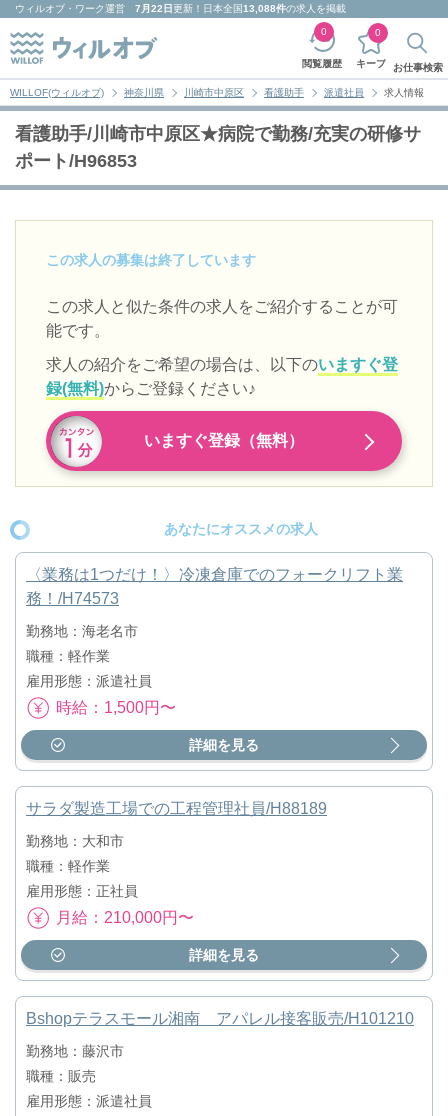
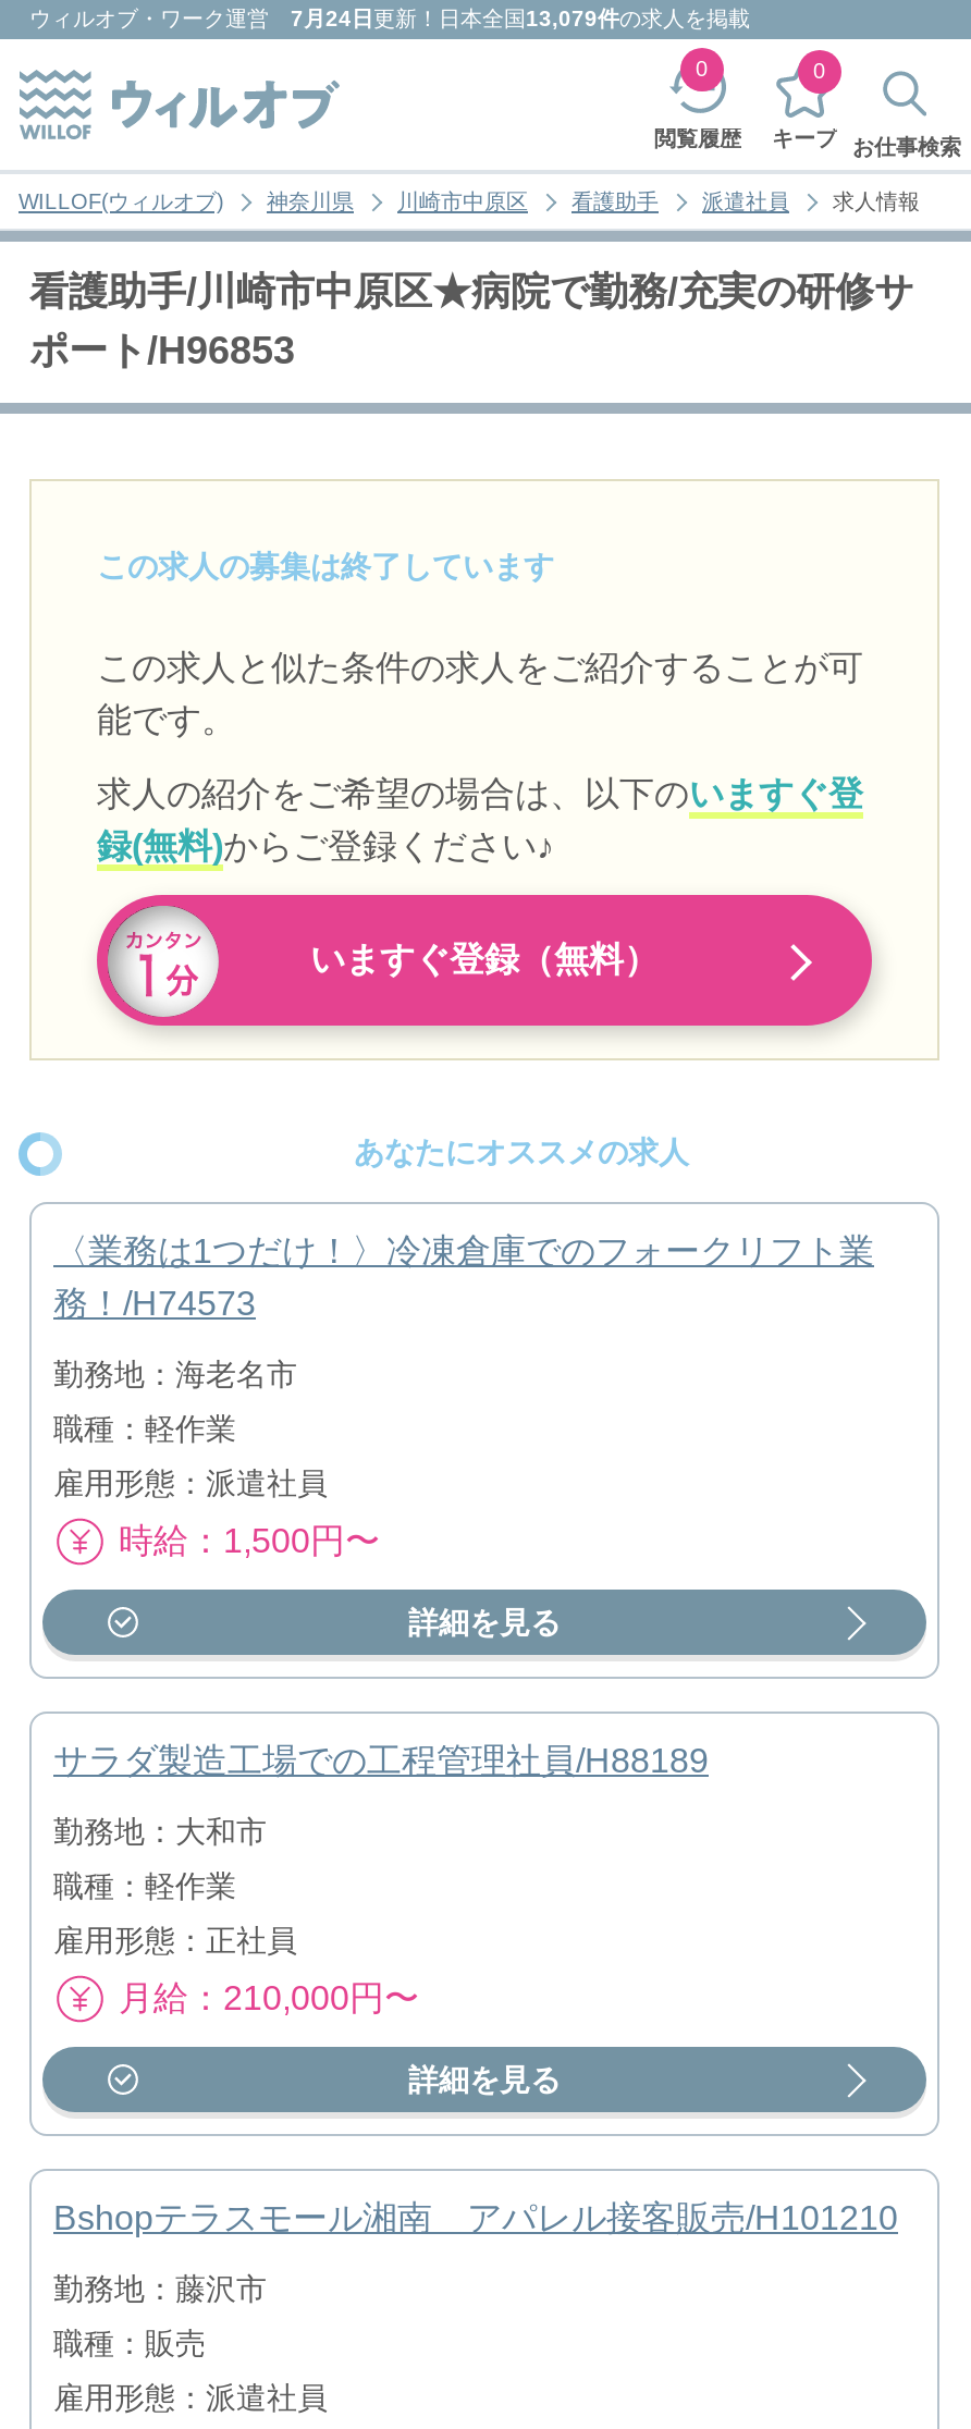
- ウィルオブ・ワーク運営7月22日更新！日本全国13,088件の求人を掲載
+ ウィルオブ・ワーク運営7月24日更新！日本全国13,079件の求人を掲載
